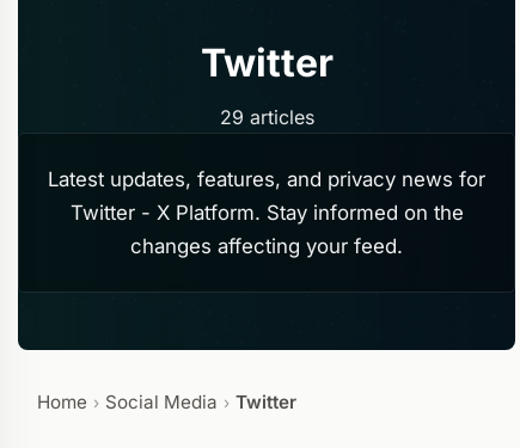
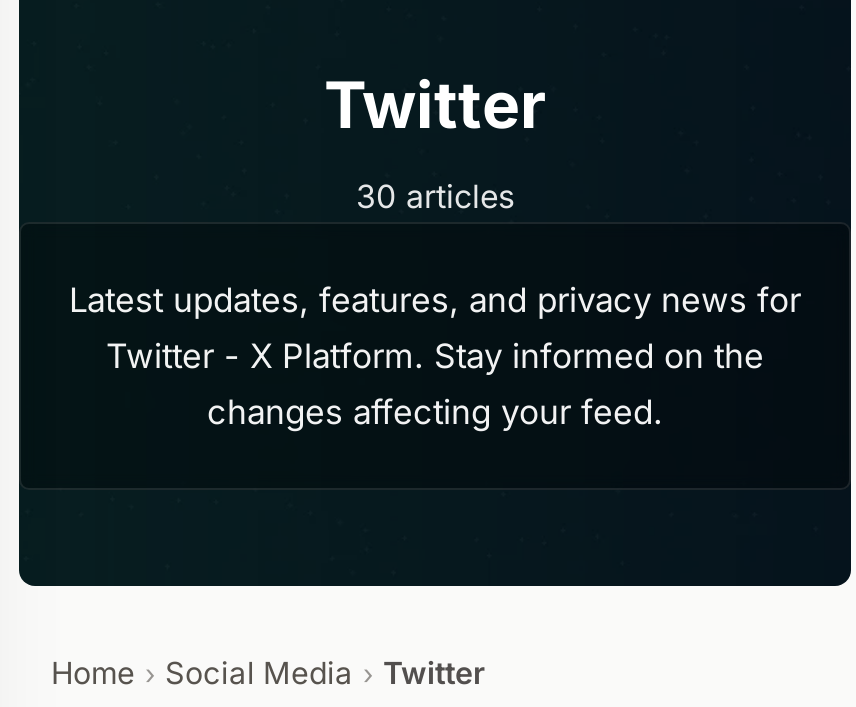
- 29 articles
+ 30 articles
